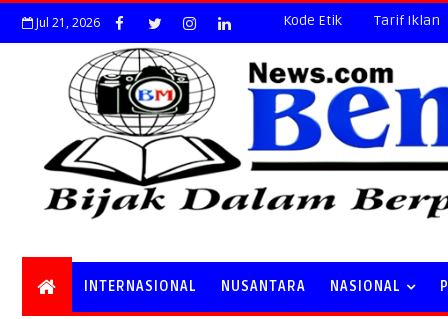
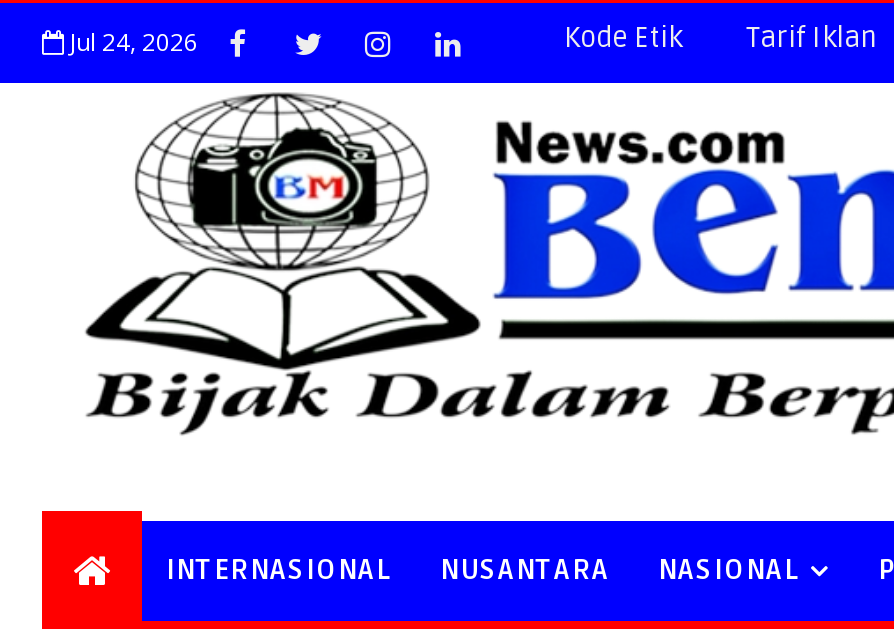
- Jul 21, 2026
+ Jul 24, 2026
